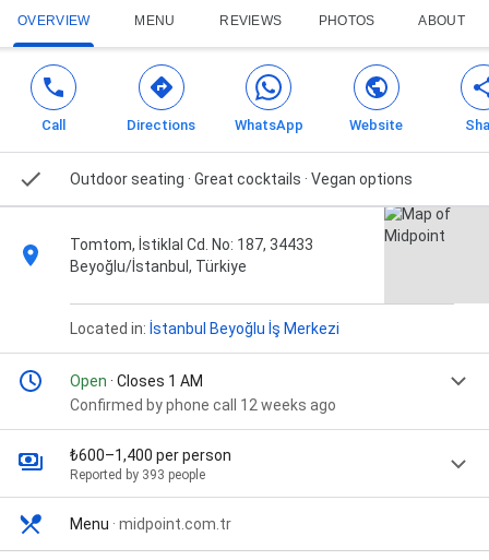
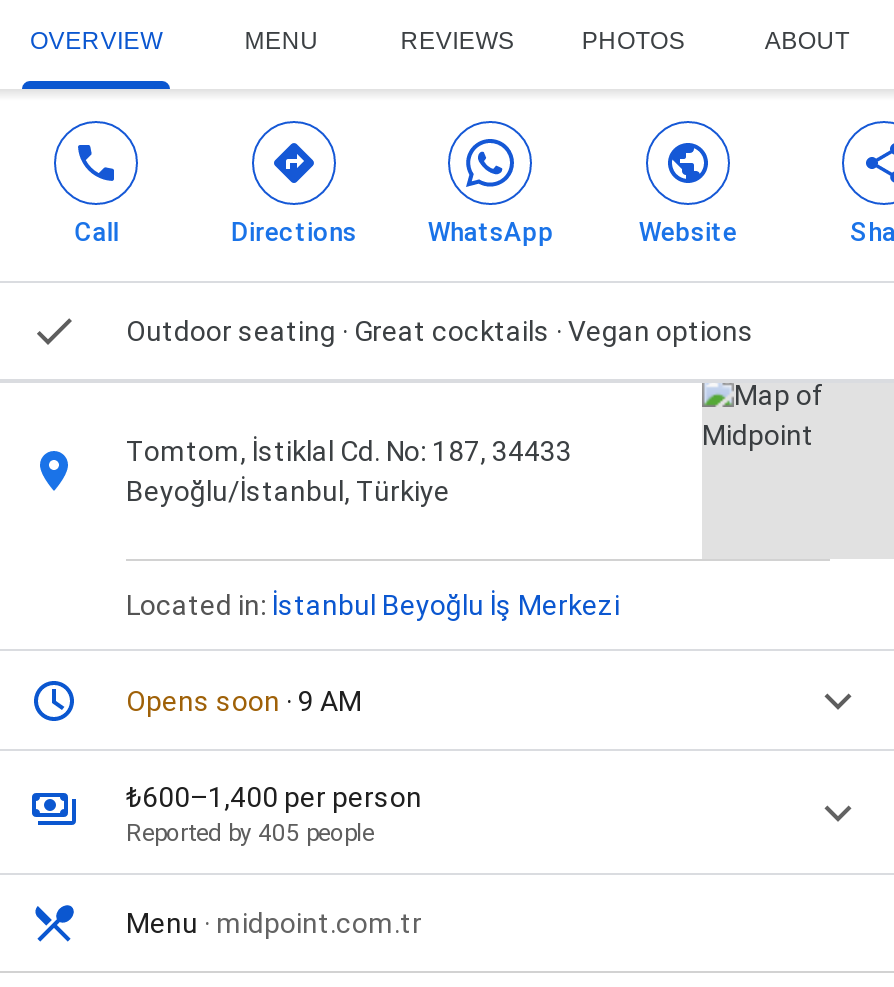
- Open · Closes 1 AM
- Confirmed by phone call 12 weeks ago
+ Opens soon · 9 AM

- Reported by 393 people
+ Reported by 405 people
